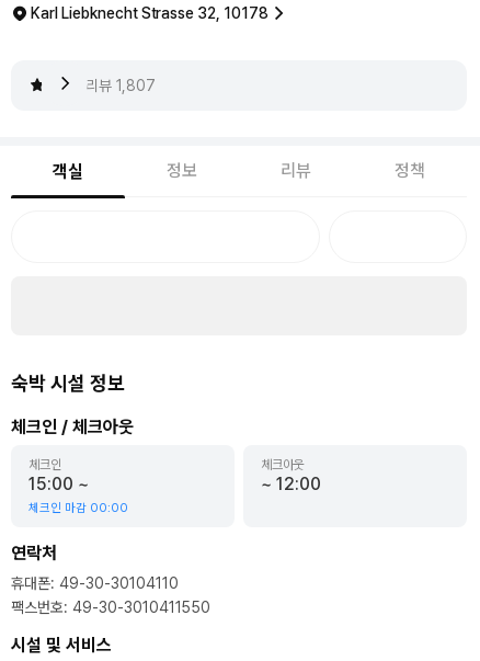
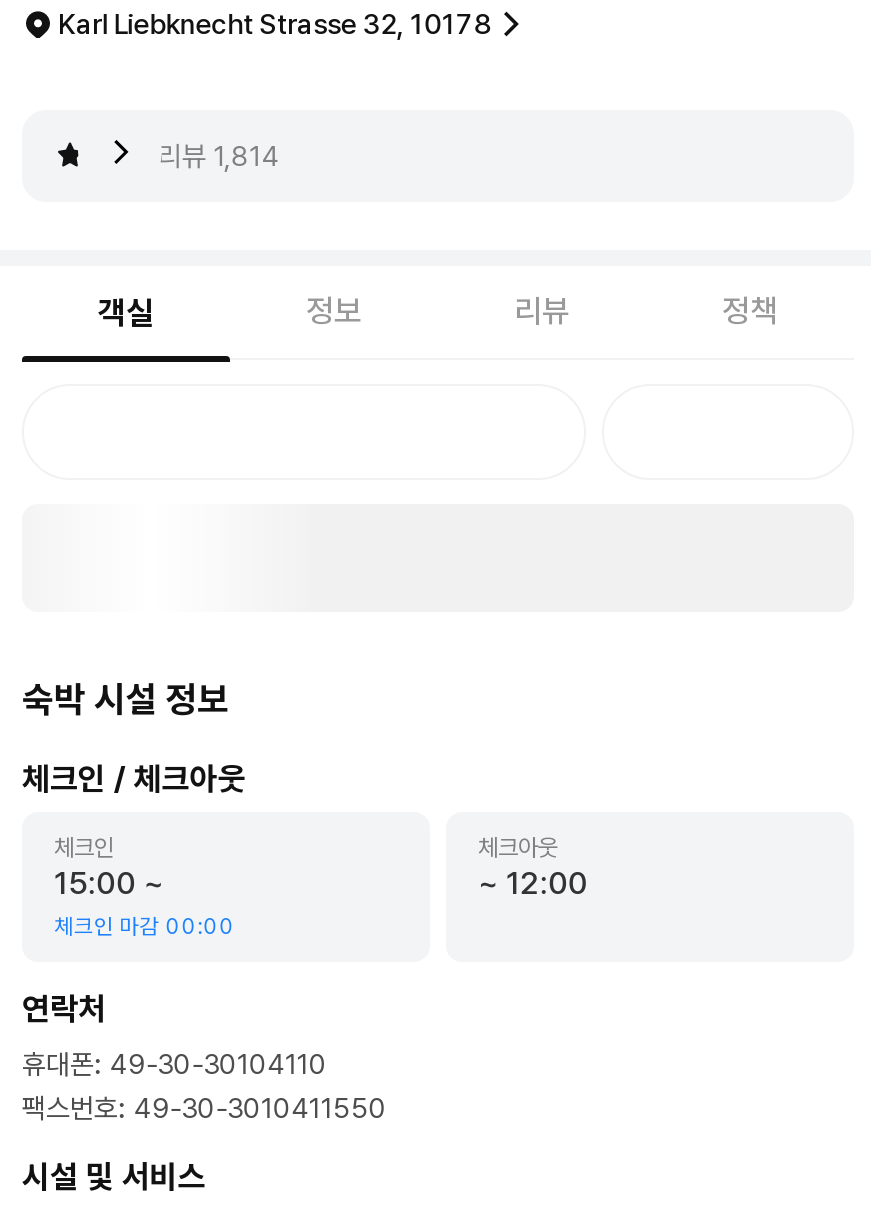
- 리뷰 1,807
+ 리뷰 1,814
